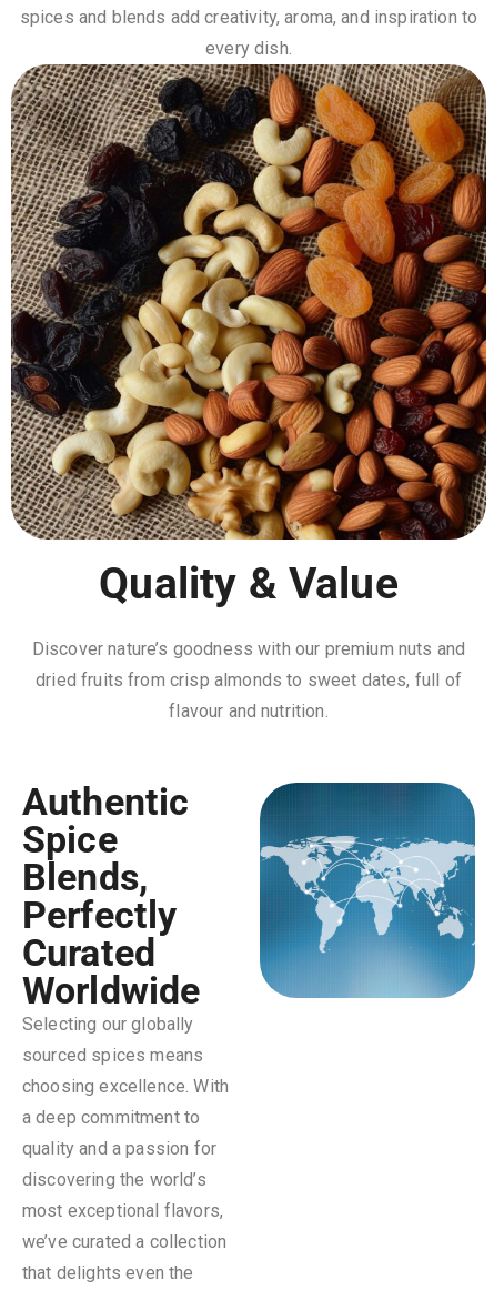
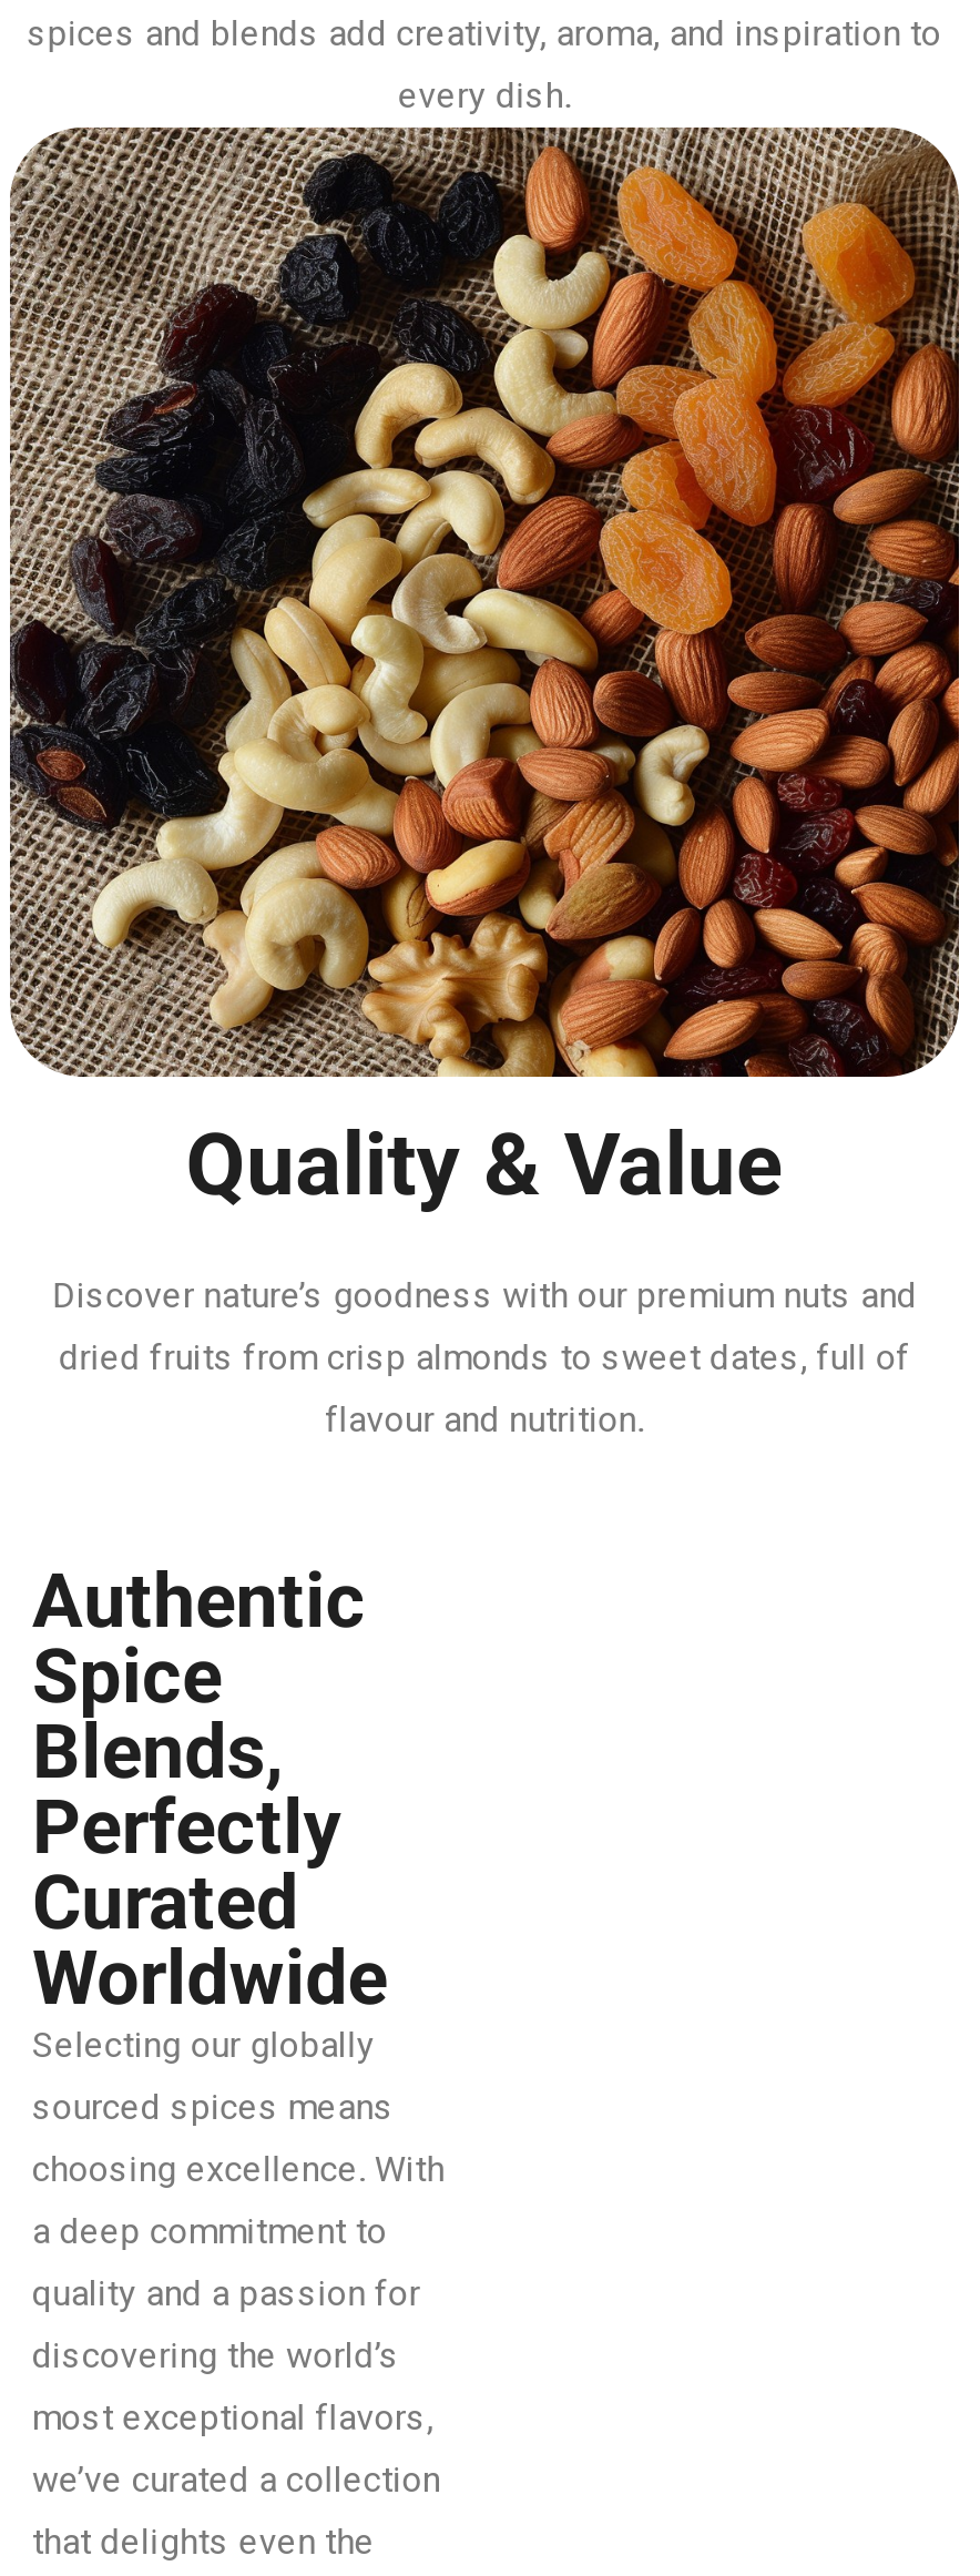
- [image]
